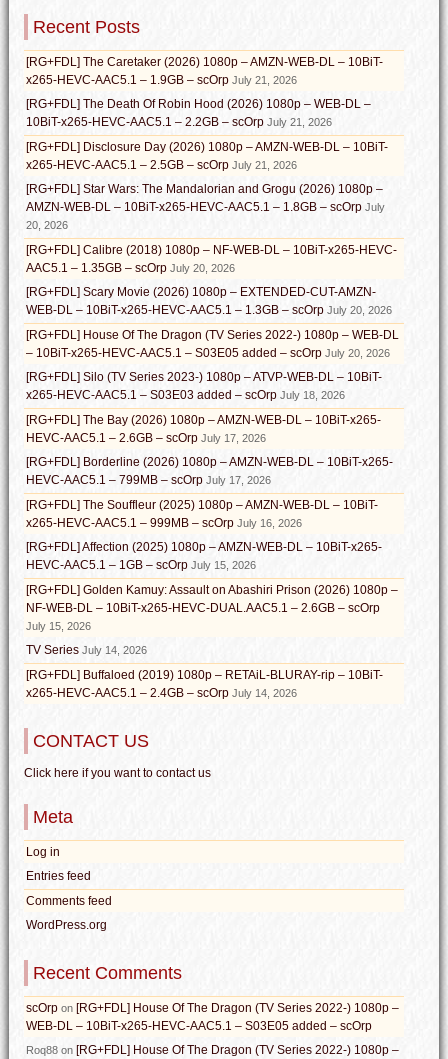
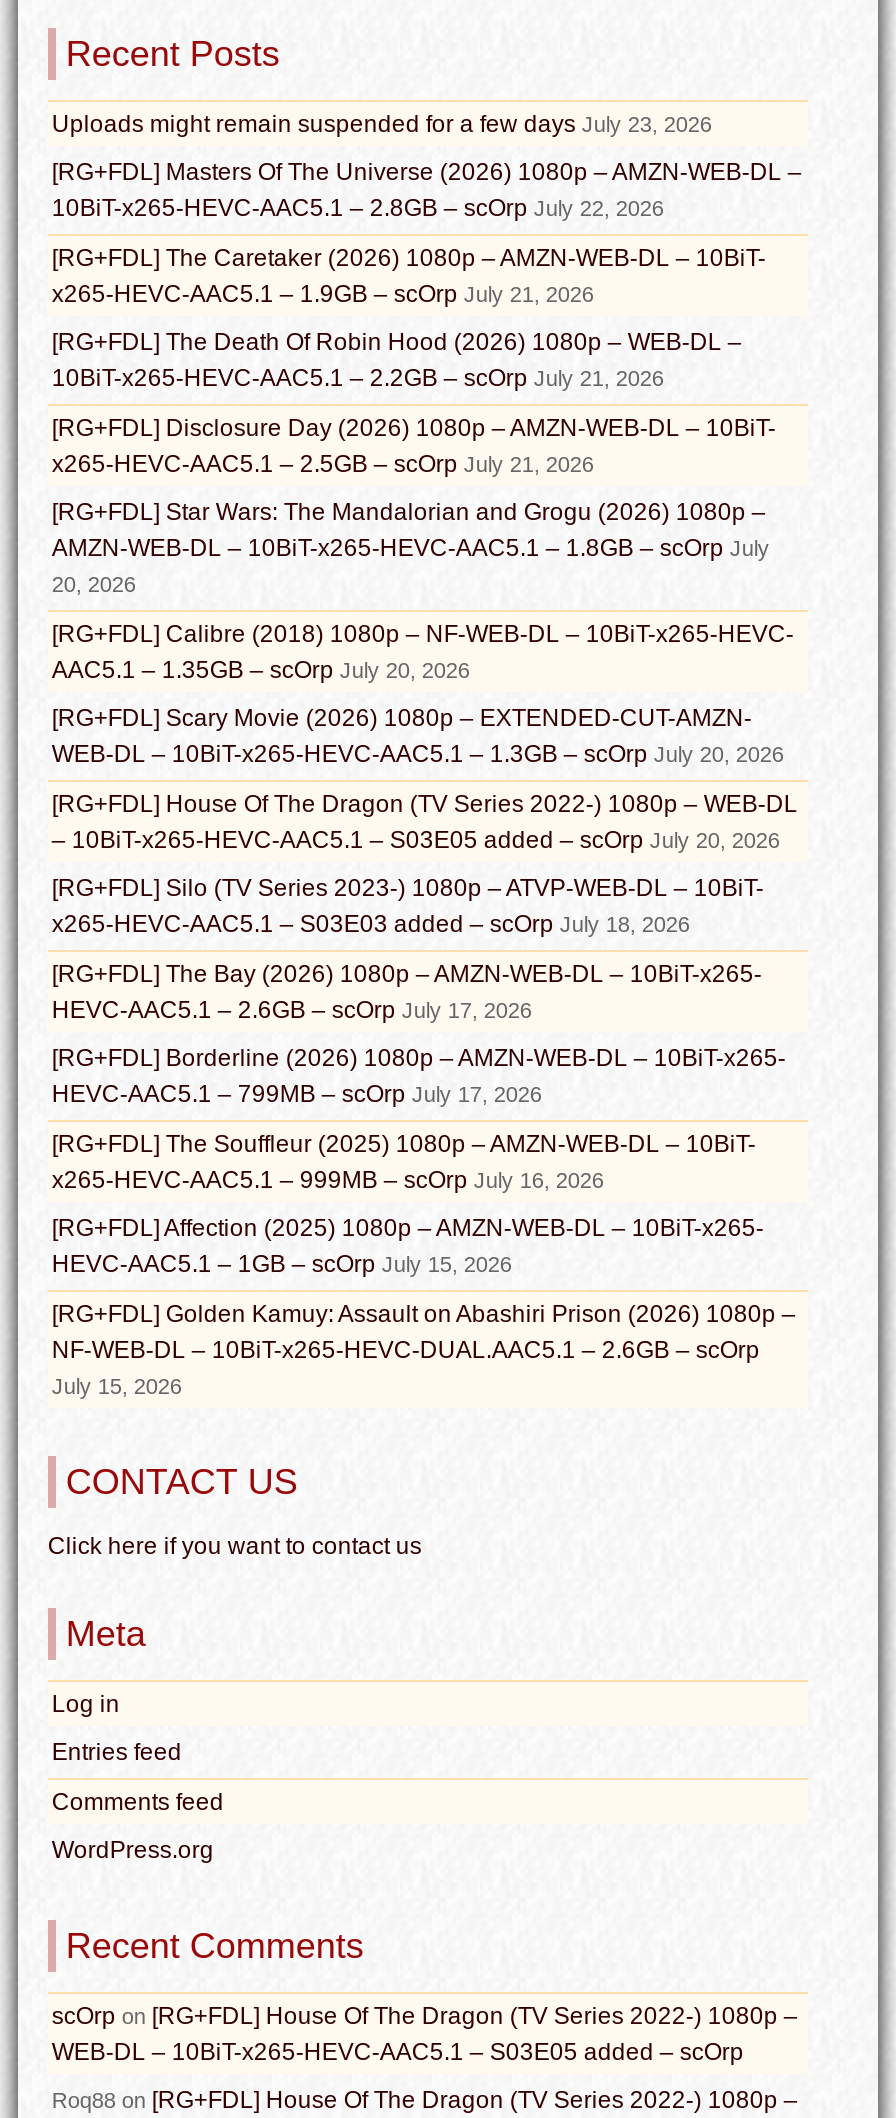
+ Uploads might remain suspended for a few days July 23, 2026
+ [RG+FDL] Masters Of The Universe (2026) 1080p – AMZN-WEB-DL –
+ 10BiT-x265-HEVC-AAC5.1 – 2.8GB – scOrp July 22, 2026

moved down: [RG+FDL] The Caretaker (2026) 1080p – AMZN-WEB-DL – 10BiT- | x265-HEVC-AAC5.1 – 1.9GB – scOrp July 21, 2026 | [RG+FDL] The Death Of Robin Hood (2026) 1080p – WEB-DL – | ... | NF-WEB-DL – 10BiT-x265-HEVC-DUAL.AAC5.1 – 2.6GB – scOrp | July 15, 2026

- TV Series July 14, 2026
- [RG+FDL] Buffaloed (2019) 1080p – RETAiL-BLURAY-rip – 10BiT-
- x265-HEVC-AAC5.1 – 2.4GB – scOrp July 14, 2026
